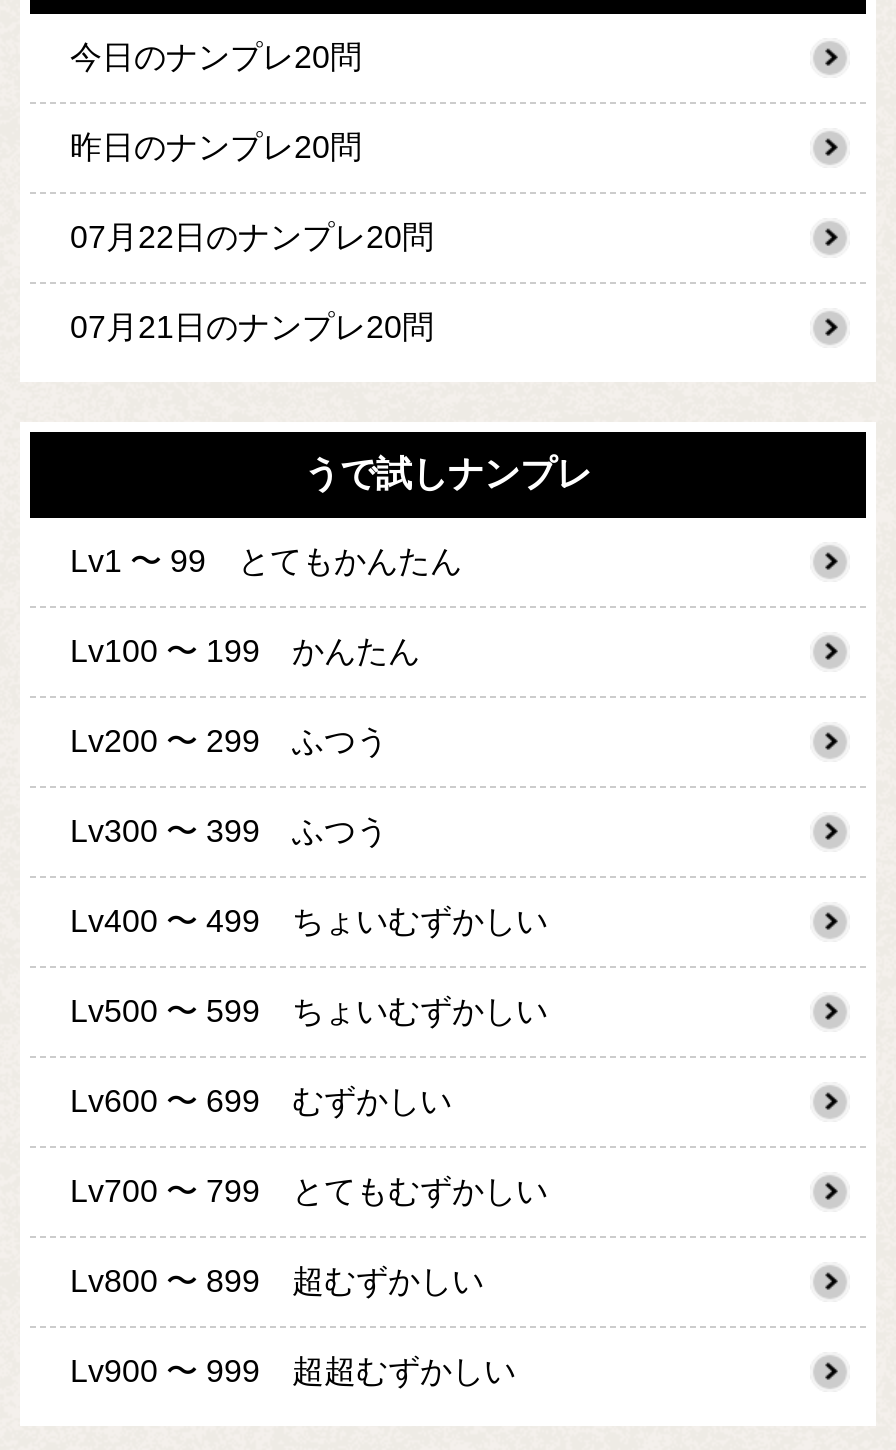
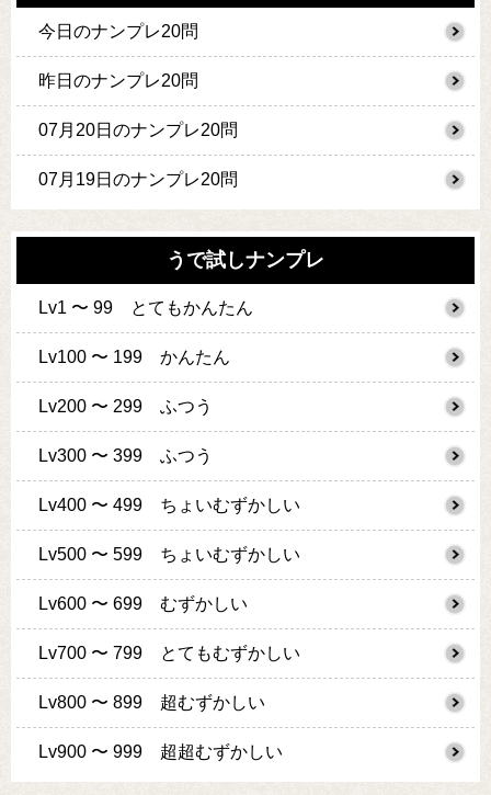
- 07月22日のナンプレ20問
+ 07月20日のナンプレ20問

- 07月21日のナンプレ20問
+ 07月19日のナンプレ20問
